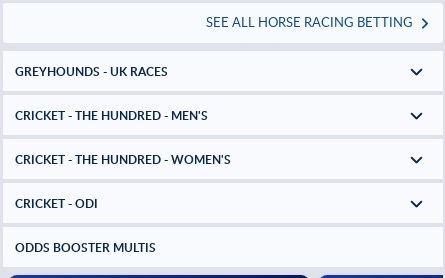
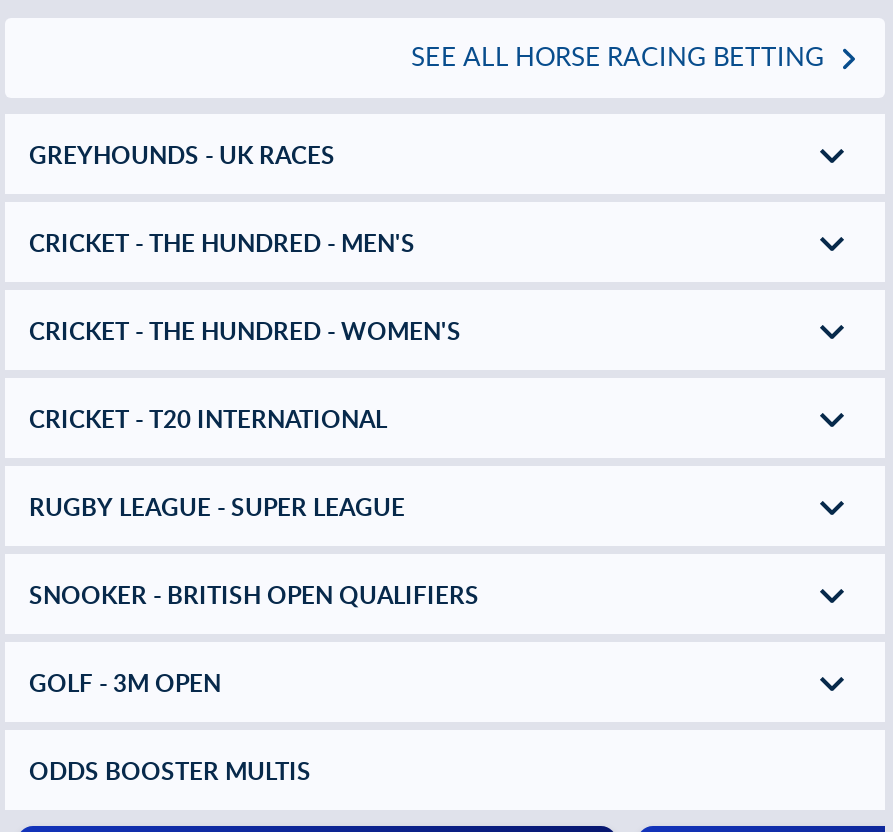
- CRICKET - ODI
+ CRICKET - T20 INTERNATIONAL
+ RUGBY LEAGUE - SUPER LEAGUE
+ SNOOKER - BRITISH OPEN QUALIFIERS
+ GOLF - 3M OPEN
